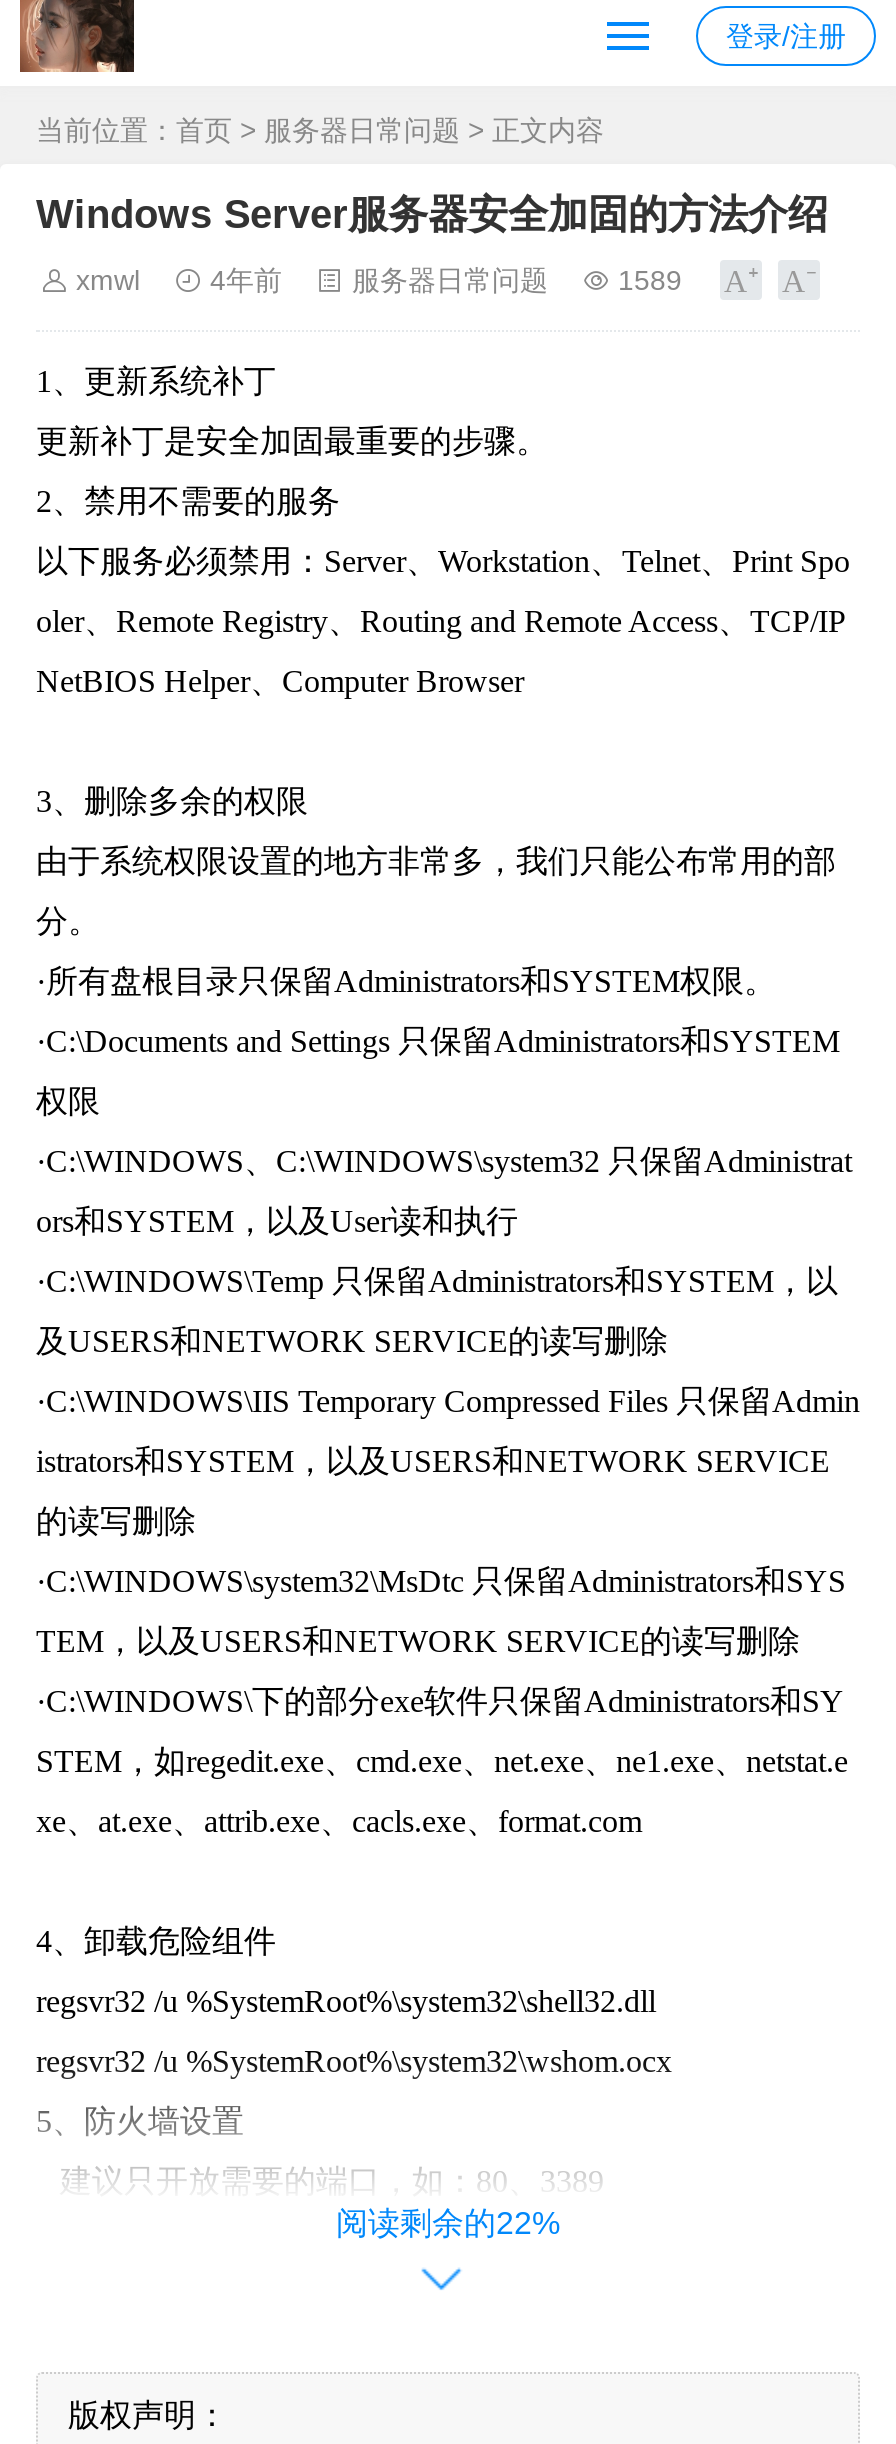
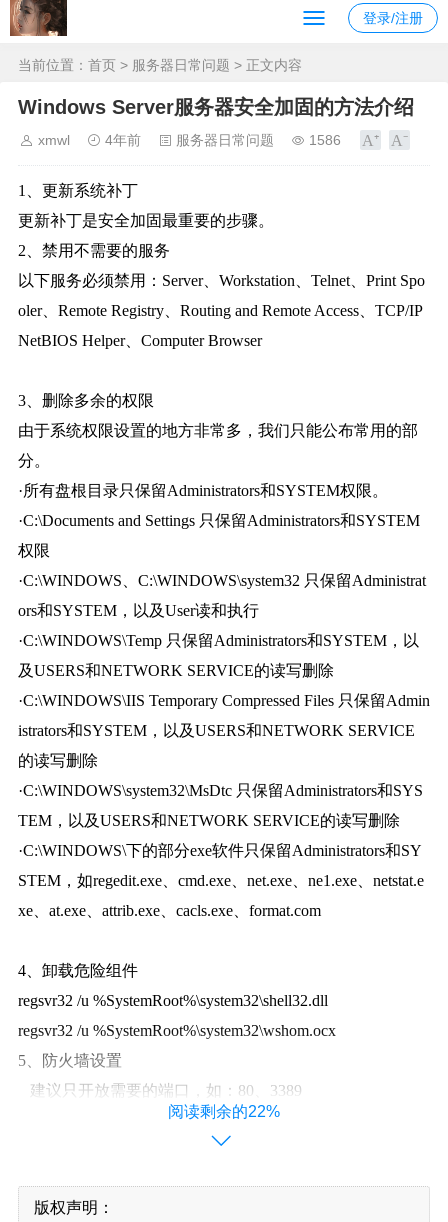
- 1589
+ 1586
